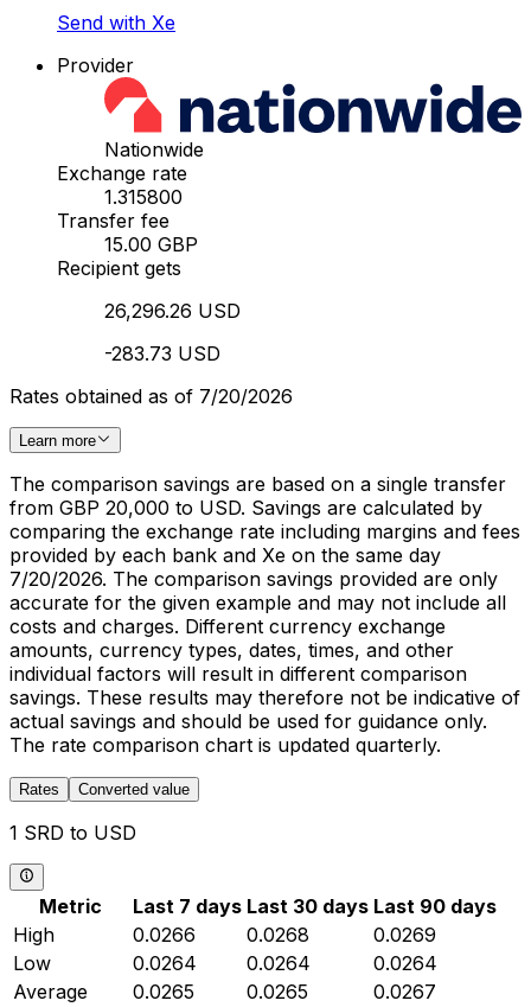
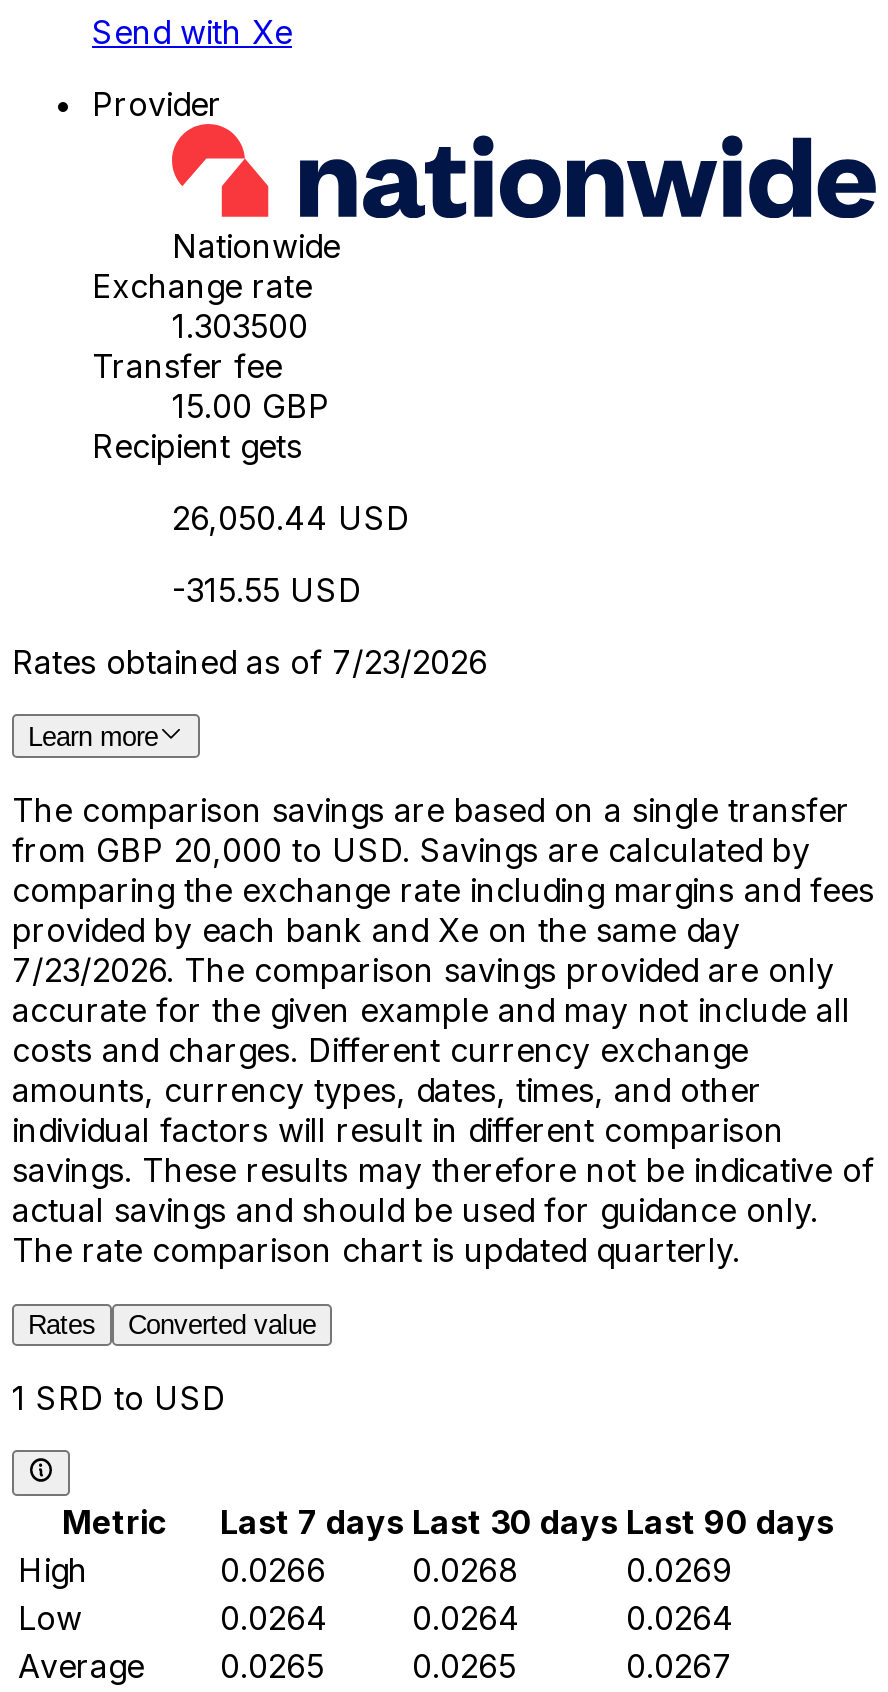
- 1.315800
+ 1.303500

- 26,296.26 USD
+ 26,050.44 USD

- -283.73 USD
+ -315.55 USD

- Rates obtained as of 7/20/2026
+ Rates obtained as of 7/23/2026

- 7/20/2026. The comparison savings provided are only
+ 7/23/2026. The comparison savings provided are only
